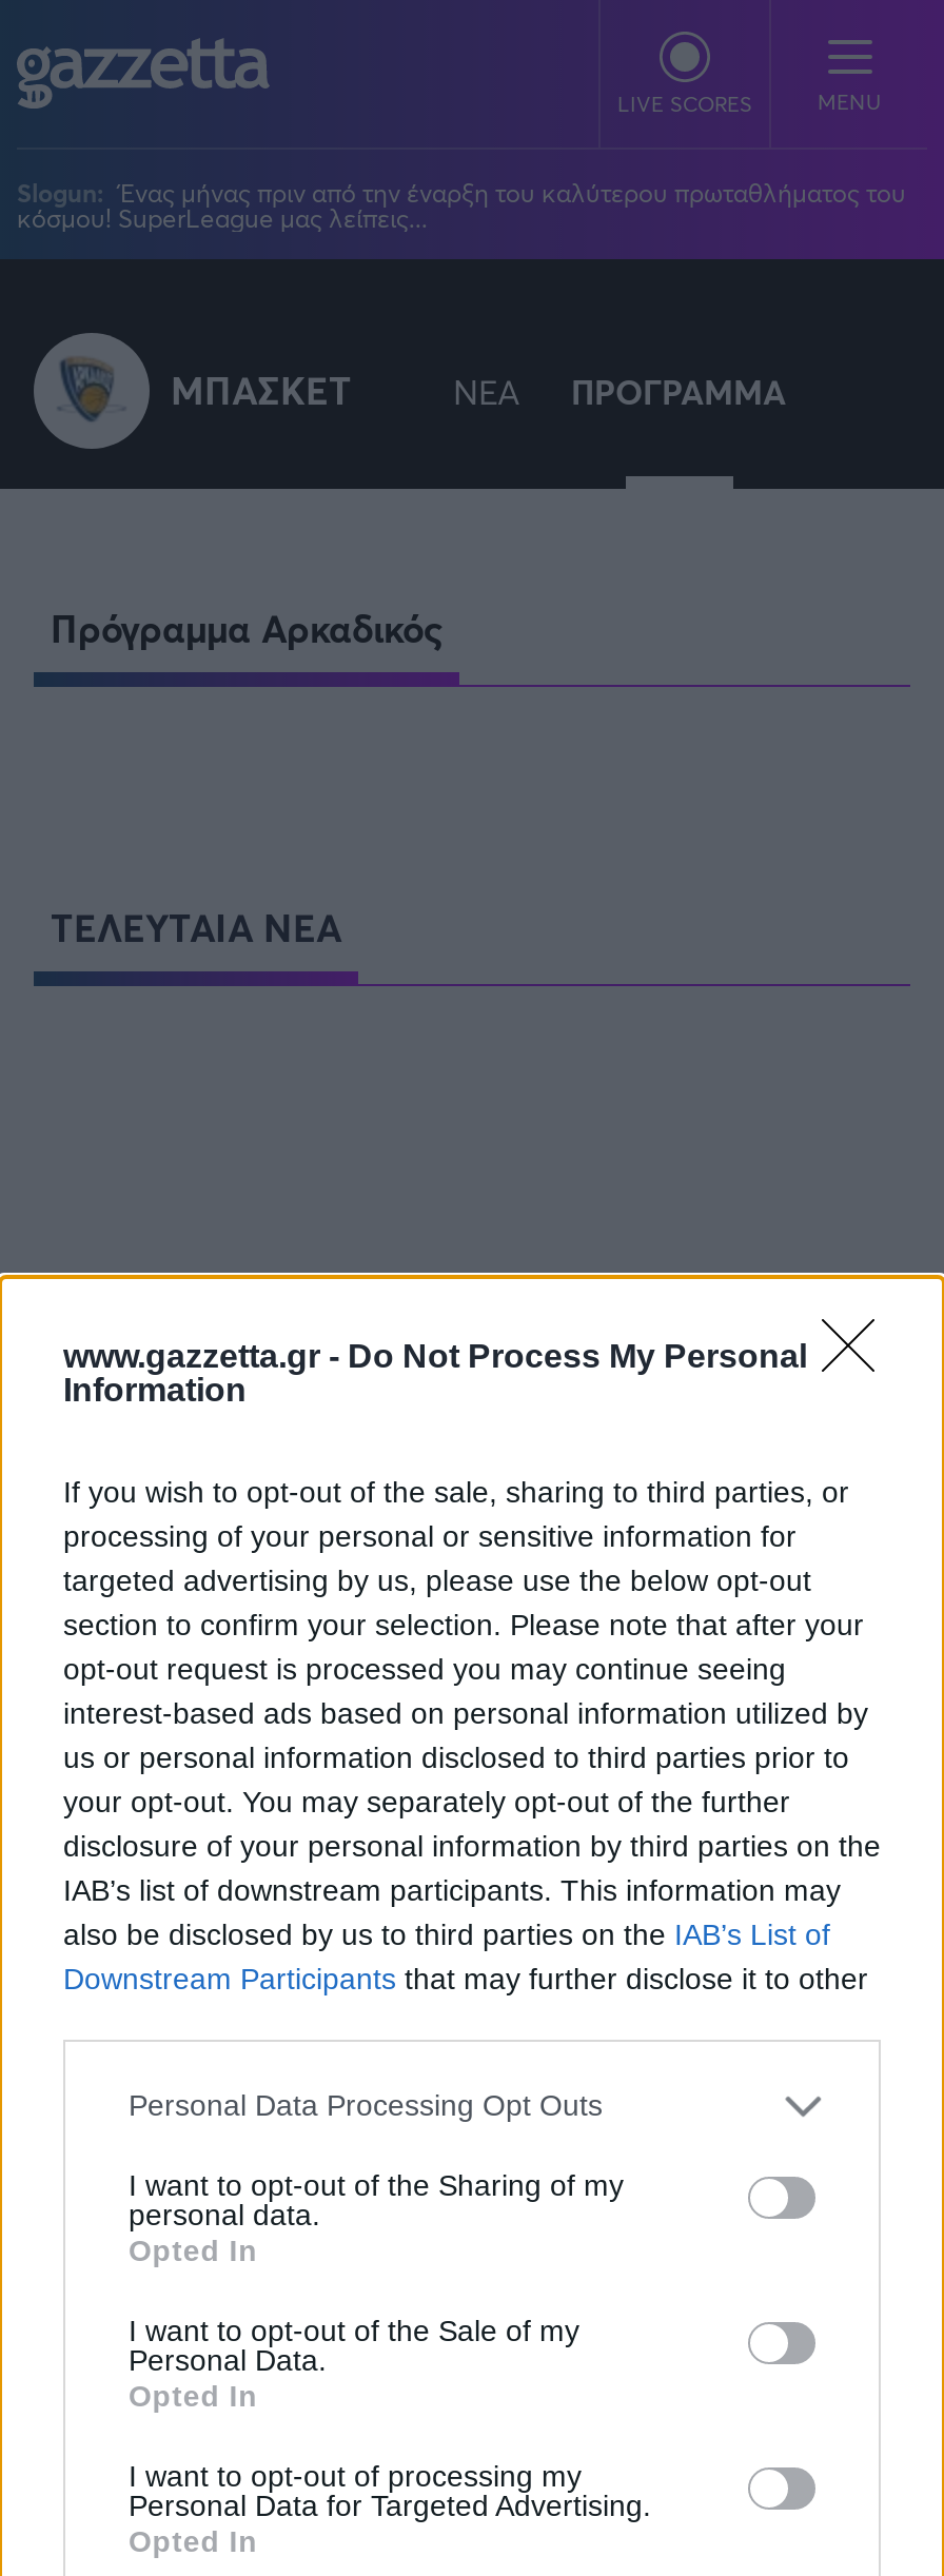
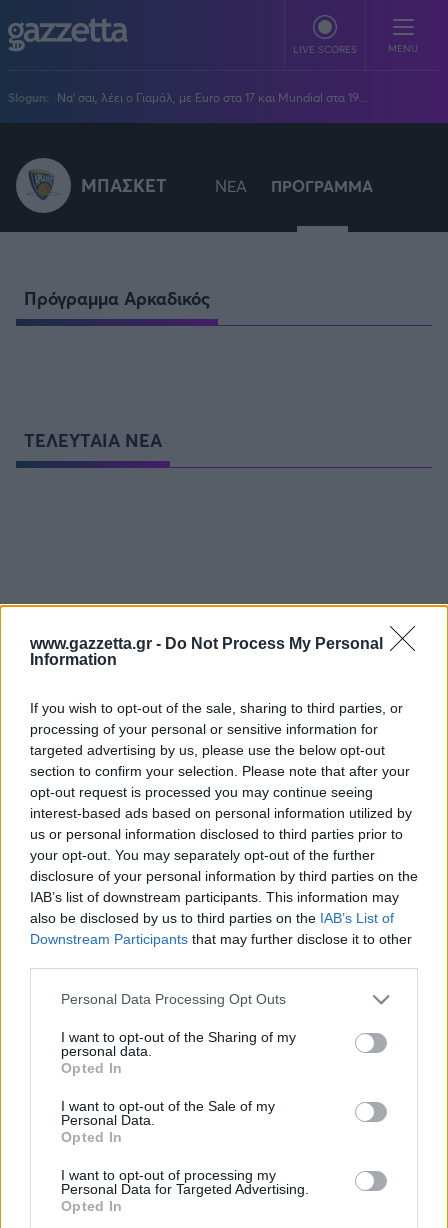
- Slogun: Ένας μήνας πριν από την έναρξη του καλύτερου πρωταθλήματος του
- κόσμου! SuperLeague μας λείπεις...
+ Slogun: Να' σαι, λέει ο Γιαμάλ, με Euro στα 17 και Mundial στα 19...
